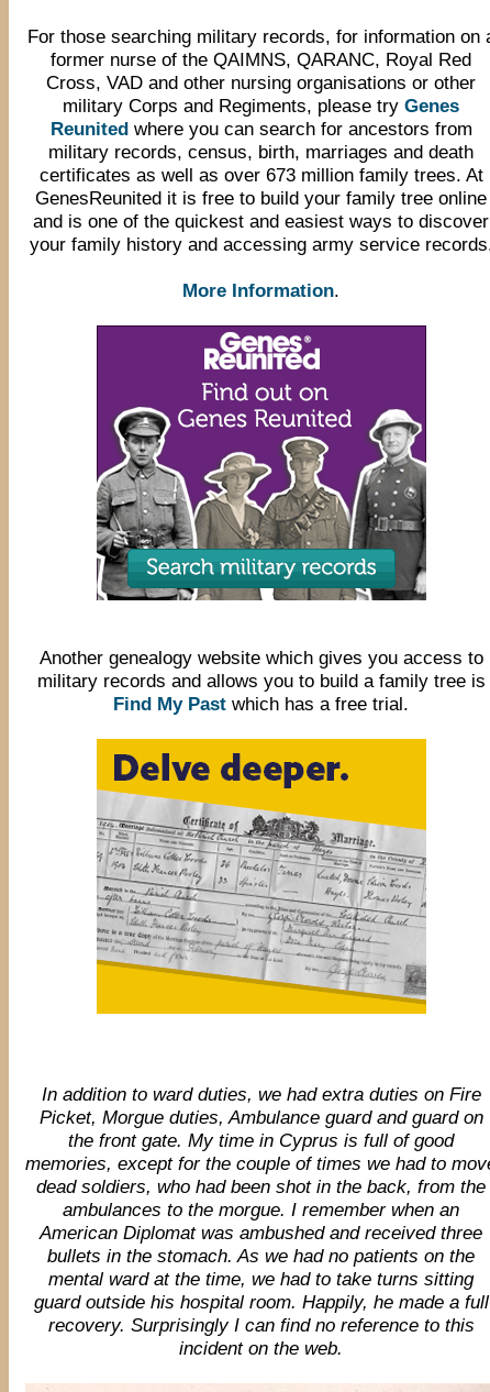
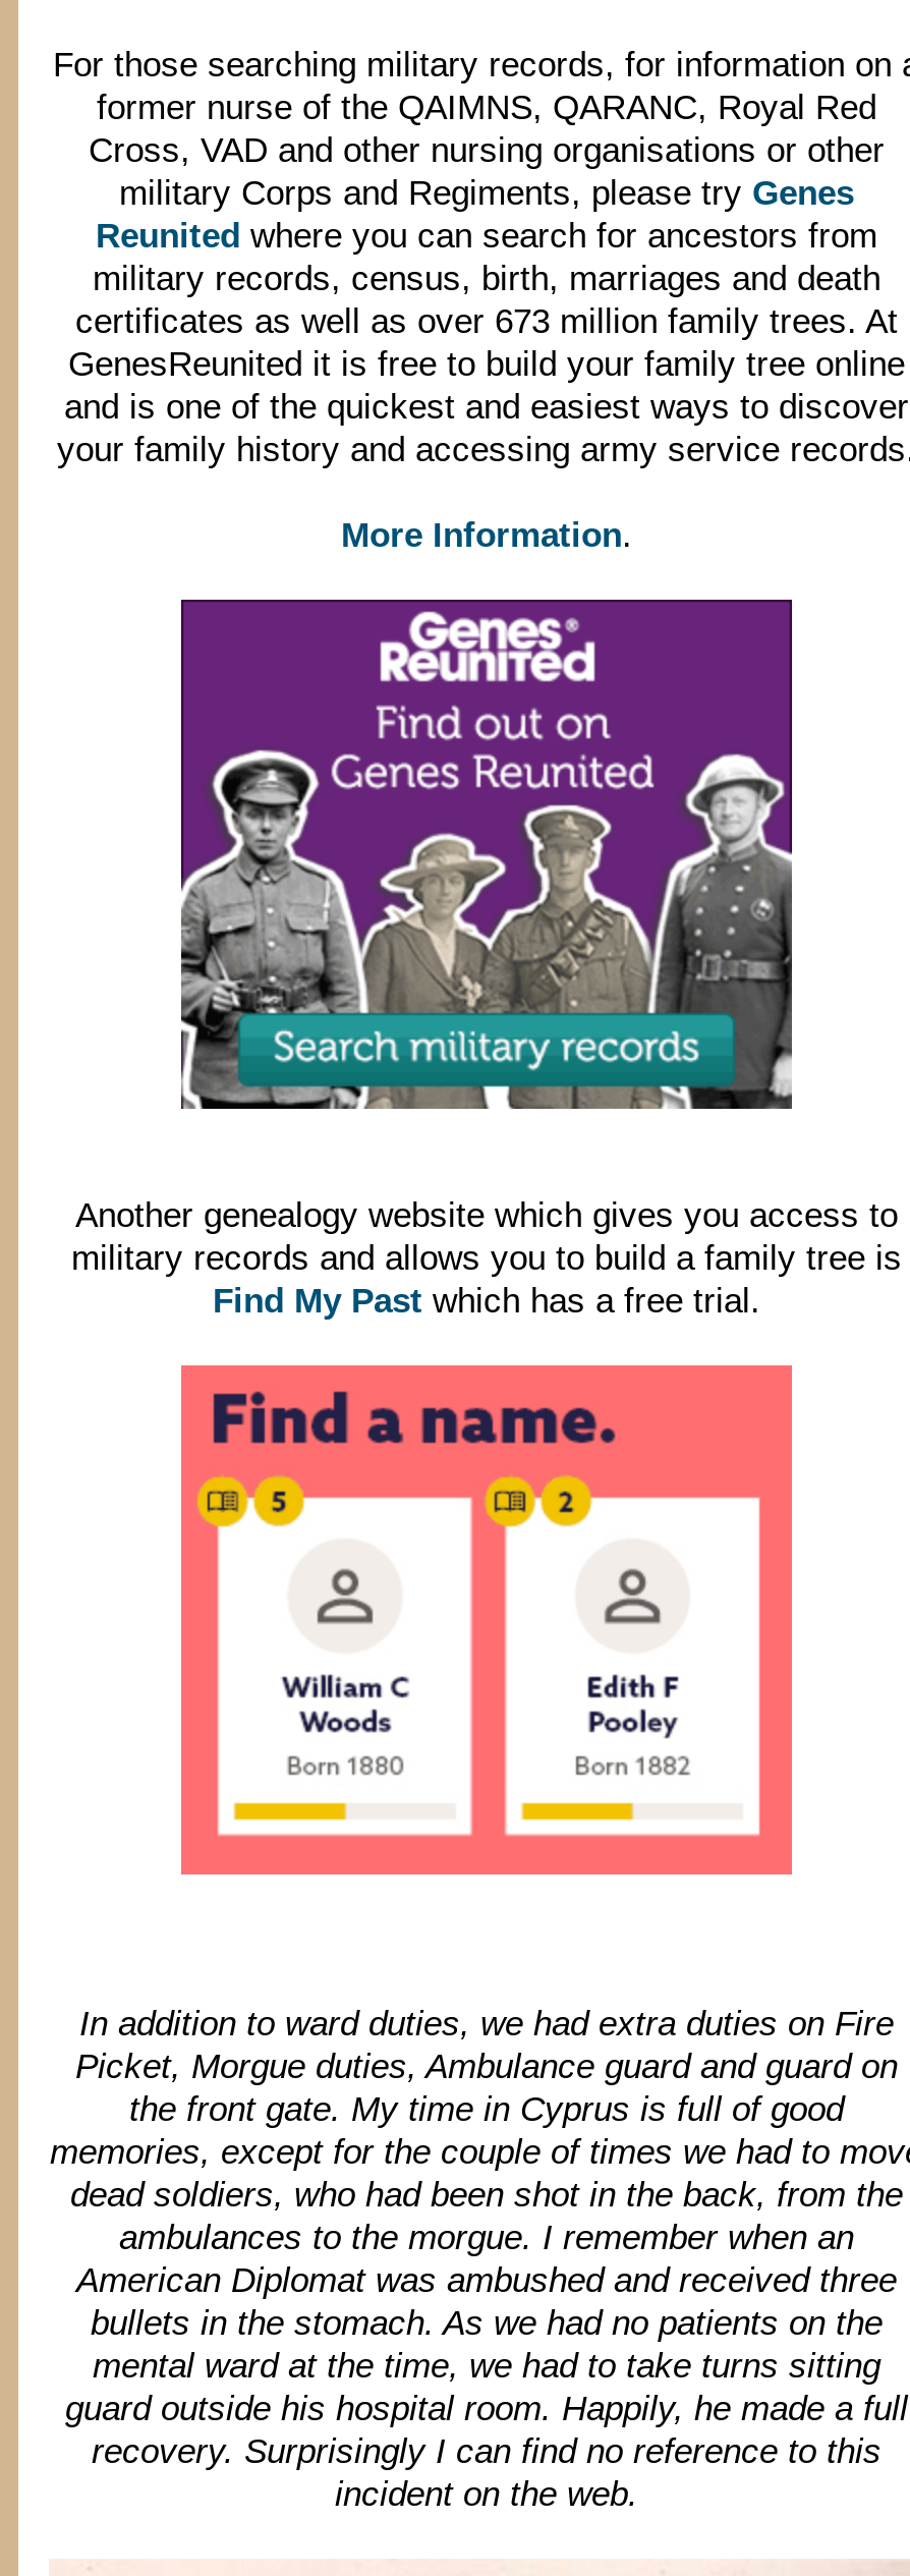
- [image]
+ [image]
